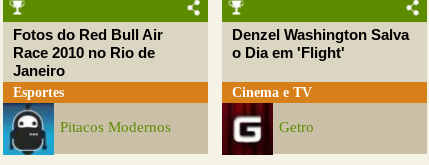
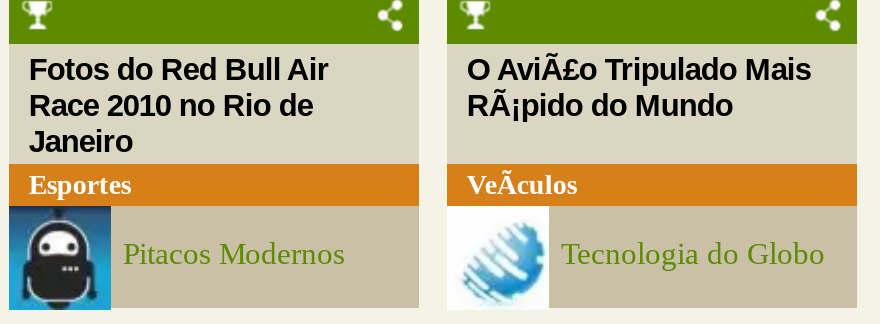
- Denzel Washington Salva
- o Dia em 'Flight'
+ O AviÃ£o Tripulado Mais
+ RÃ¡pido do Mundo

- Cinema e TV
+ VeÃculos

- [image]
- Getro
+ [image]
+ Tecnologia do Globo
